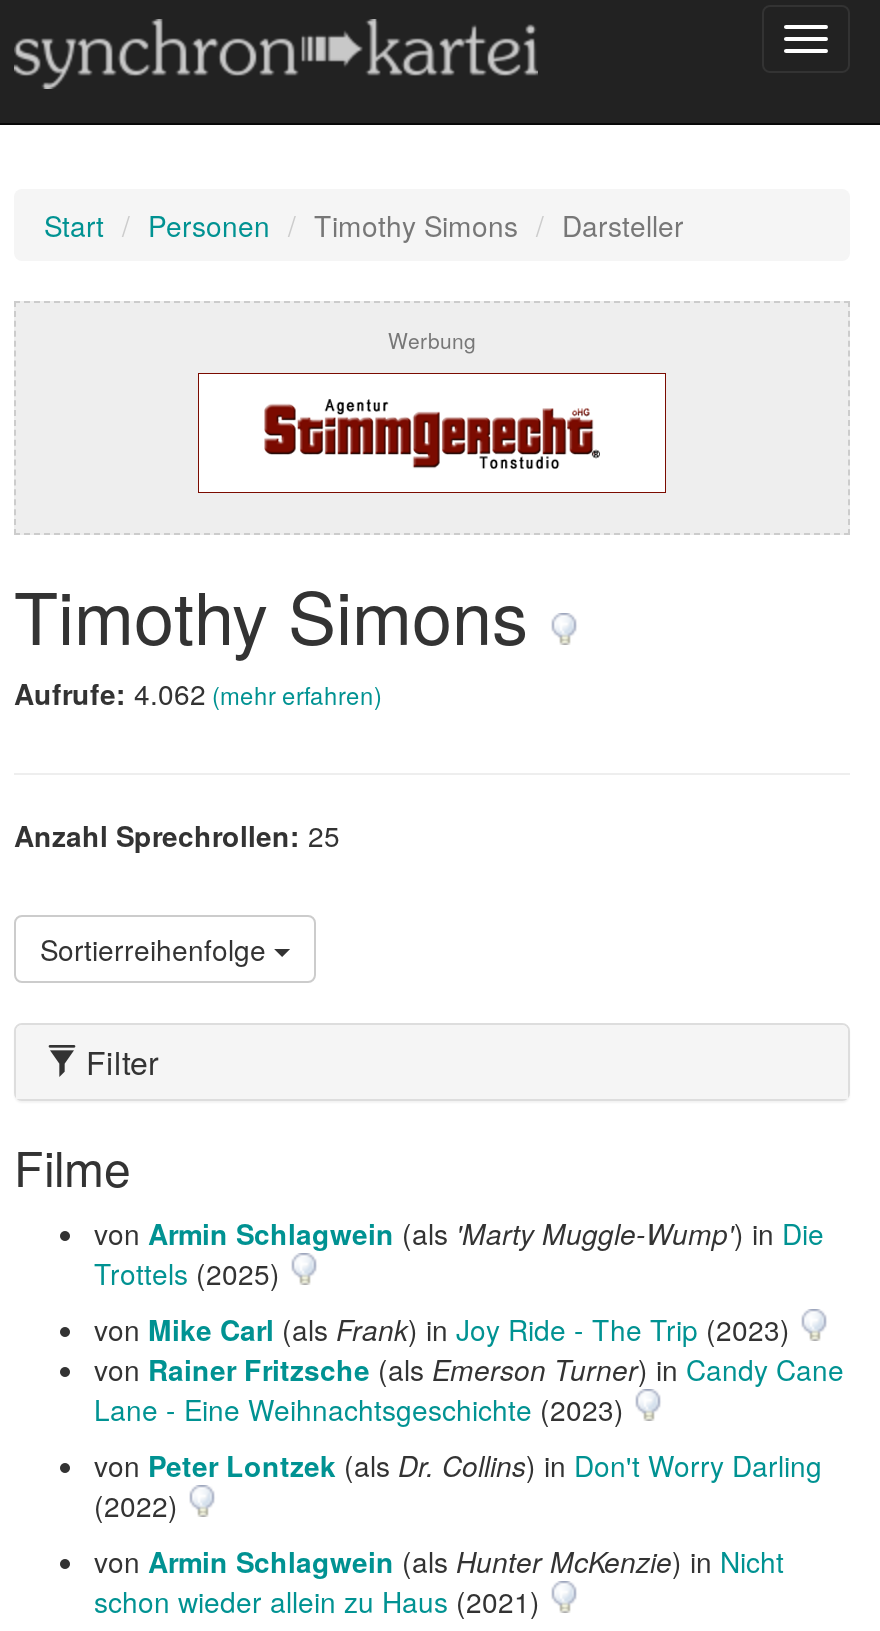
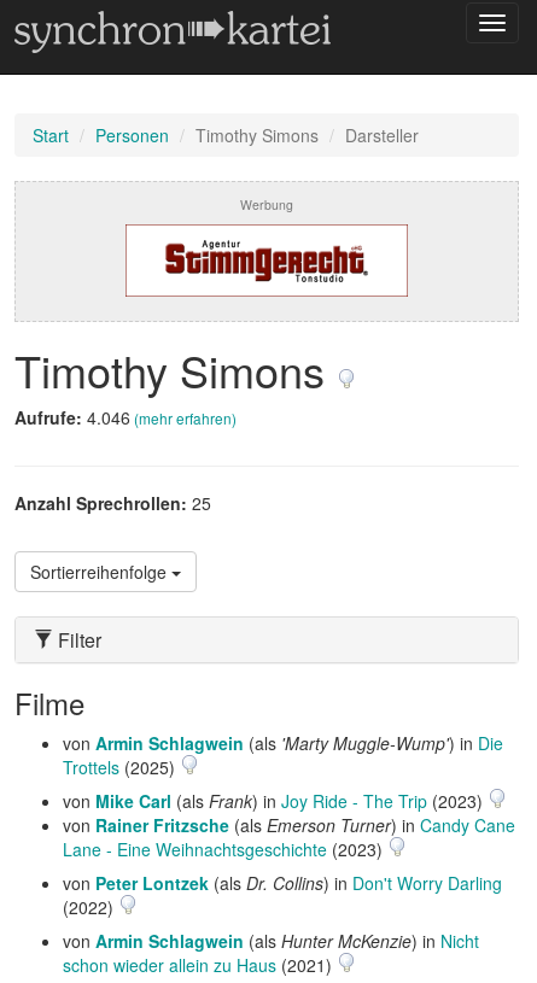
- Aufrufe: 4.062 (mehr erfahren)
+ Aufrufe: 4.046 (mehr erfahren)
